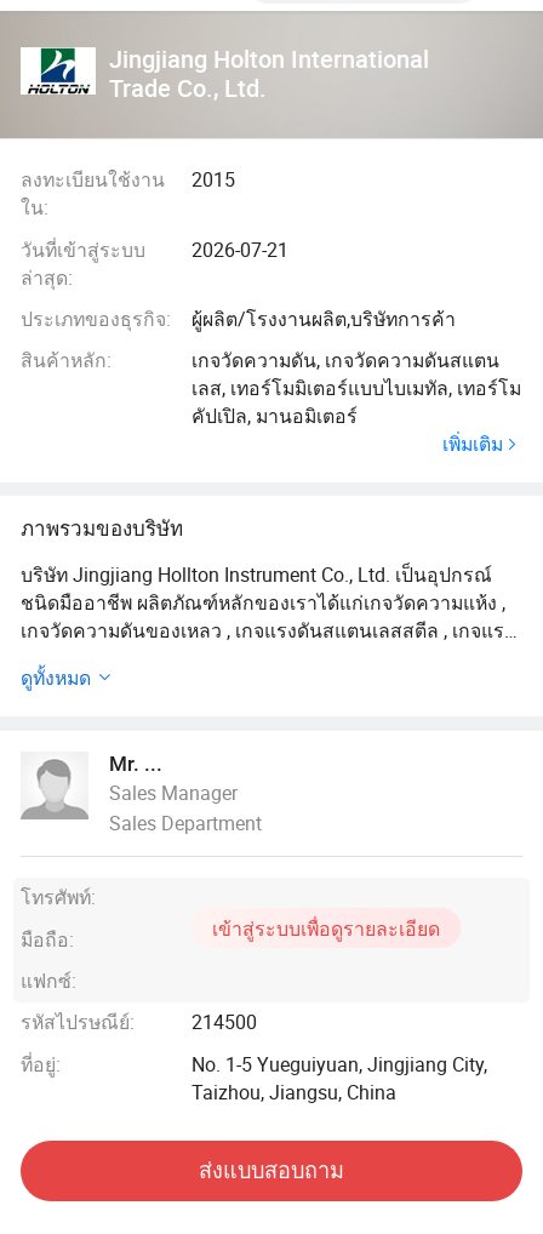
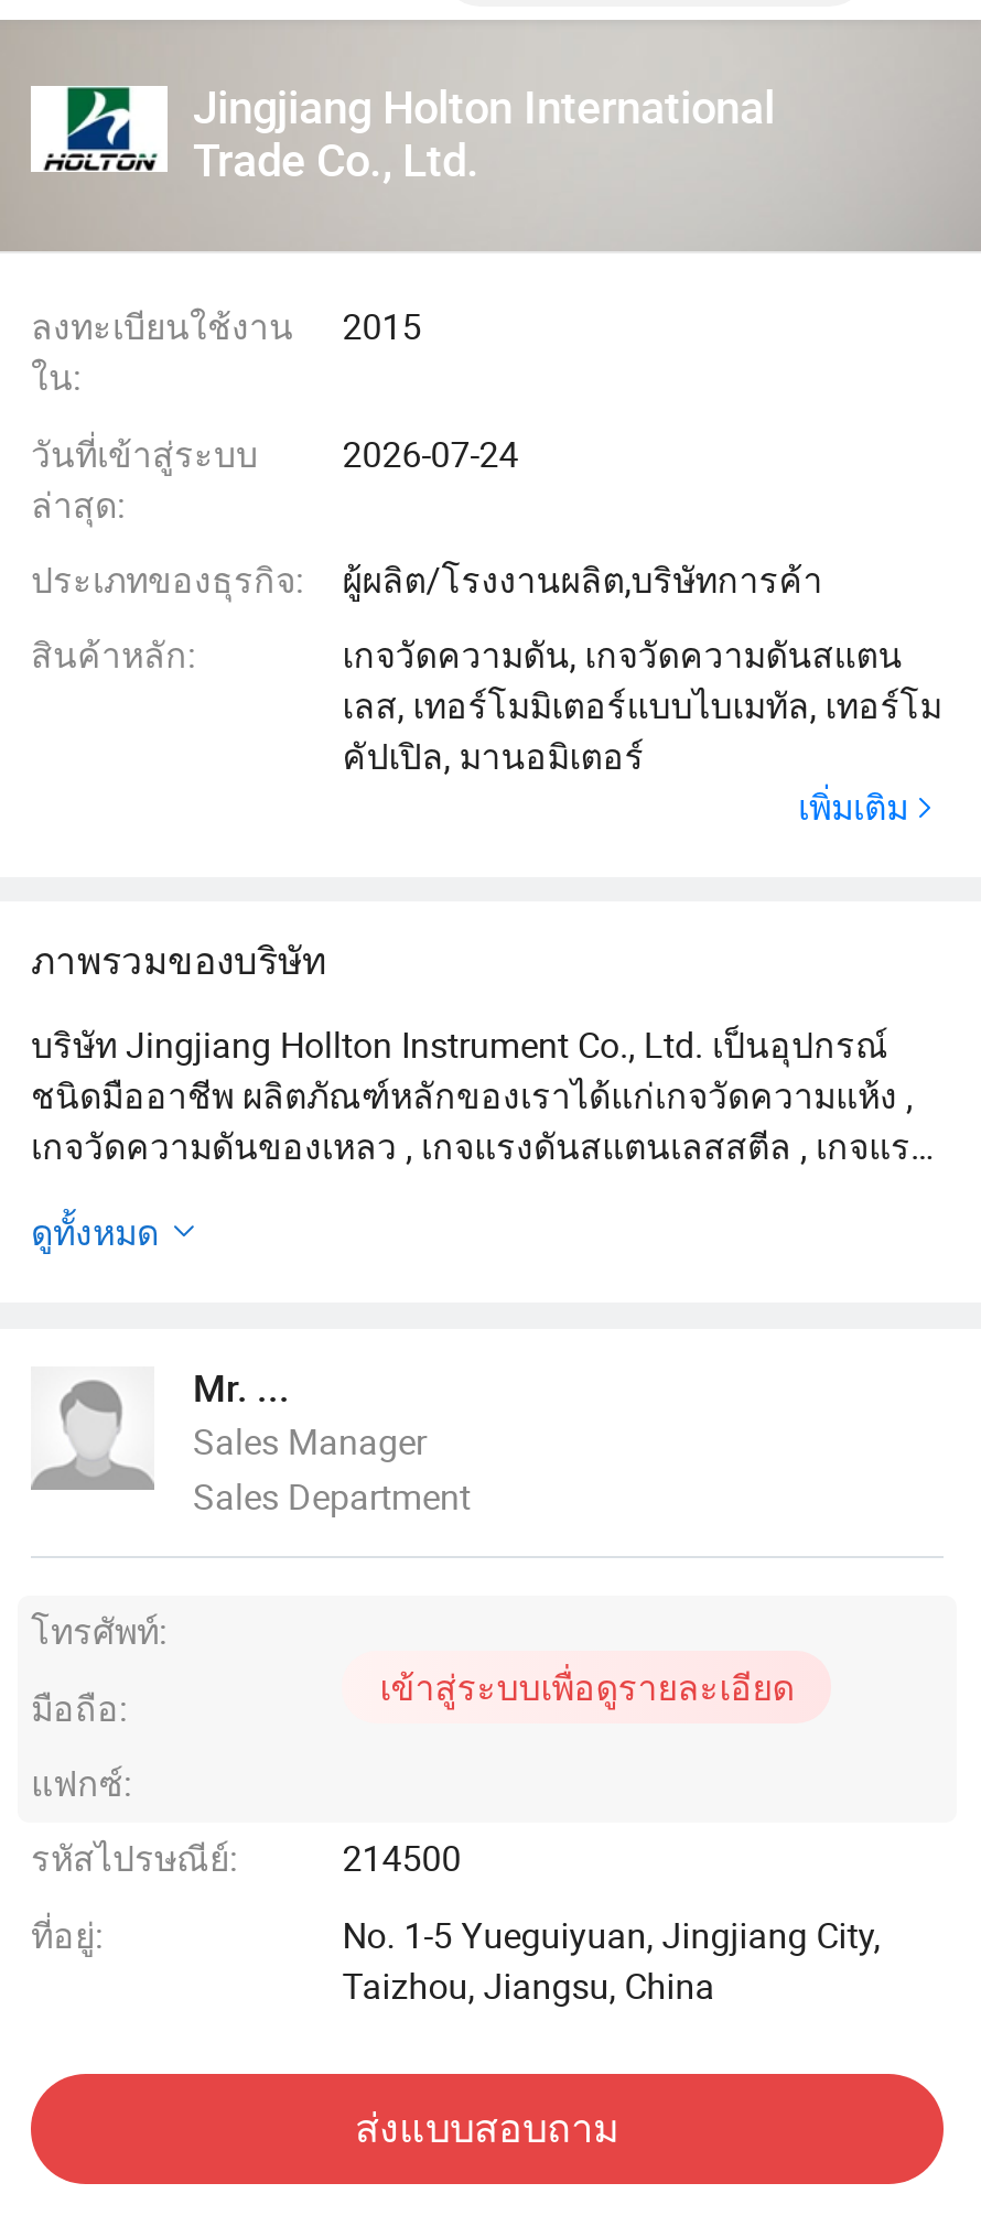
- วันที่เข้าสู่ระบบ 2026-07-21
+ วันที่เข้าสู่ระบบ 2026-07-24
